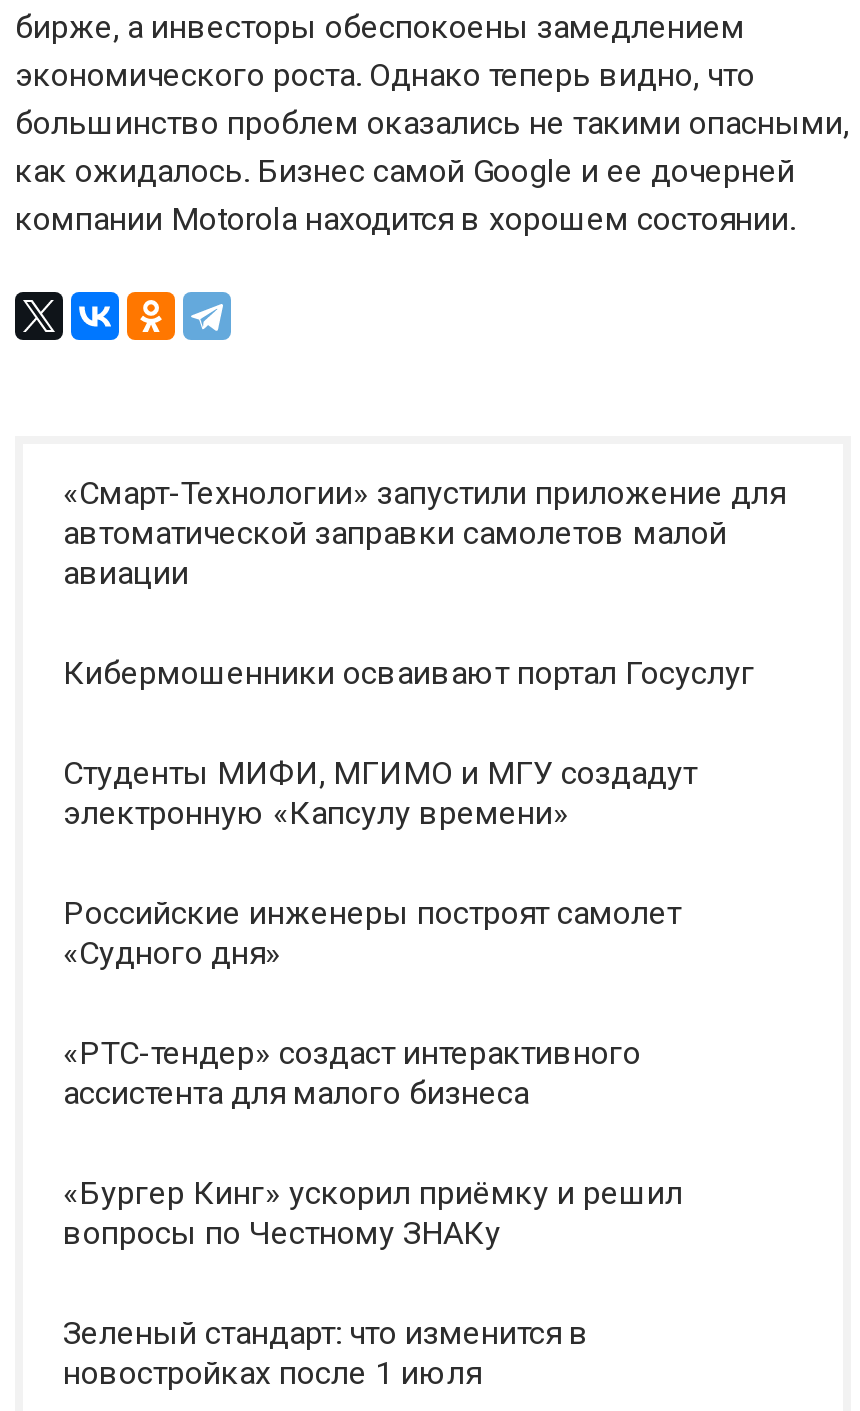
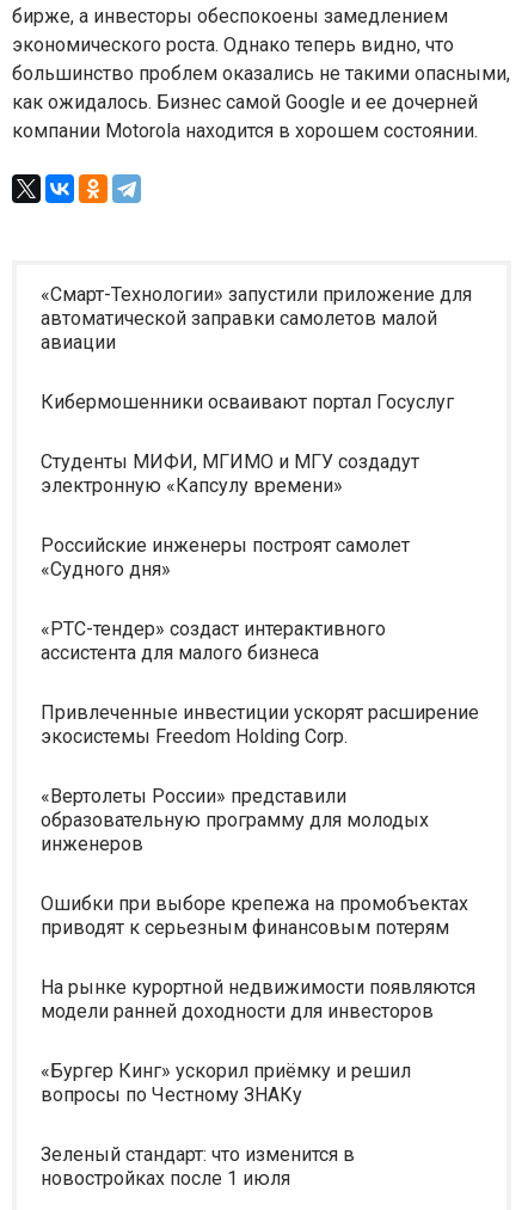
+ Привлеченные инвестиции ускорят расширение
+ экосистемы Freedom Holding Corp.
+ «Вертолеты России» представили
+ образовательную программу для молодых
+ инженеров
+ Ошибки при выборе крепежа на промобъектах
+ приводят к серьезным финансовым потерям
+ На рынке курортной недвижимости появляются
+ модели ранней доходности для инвесторов
